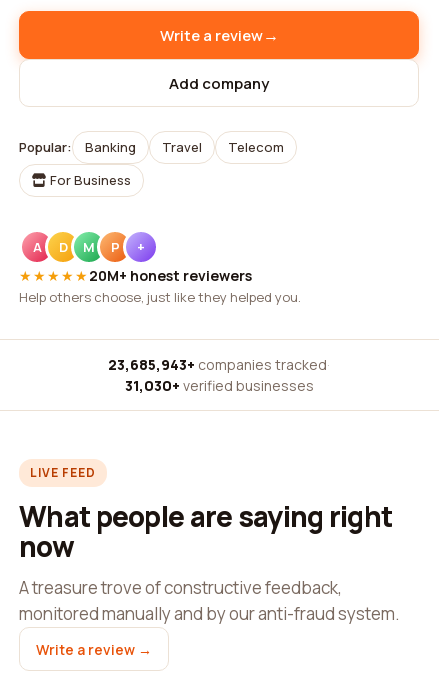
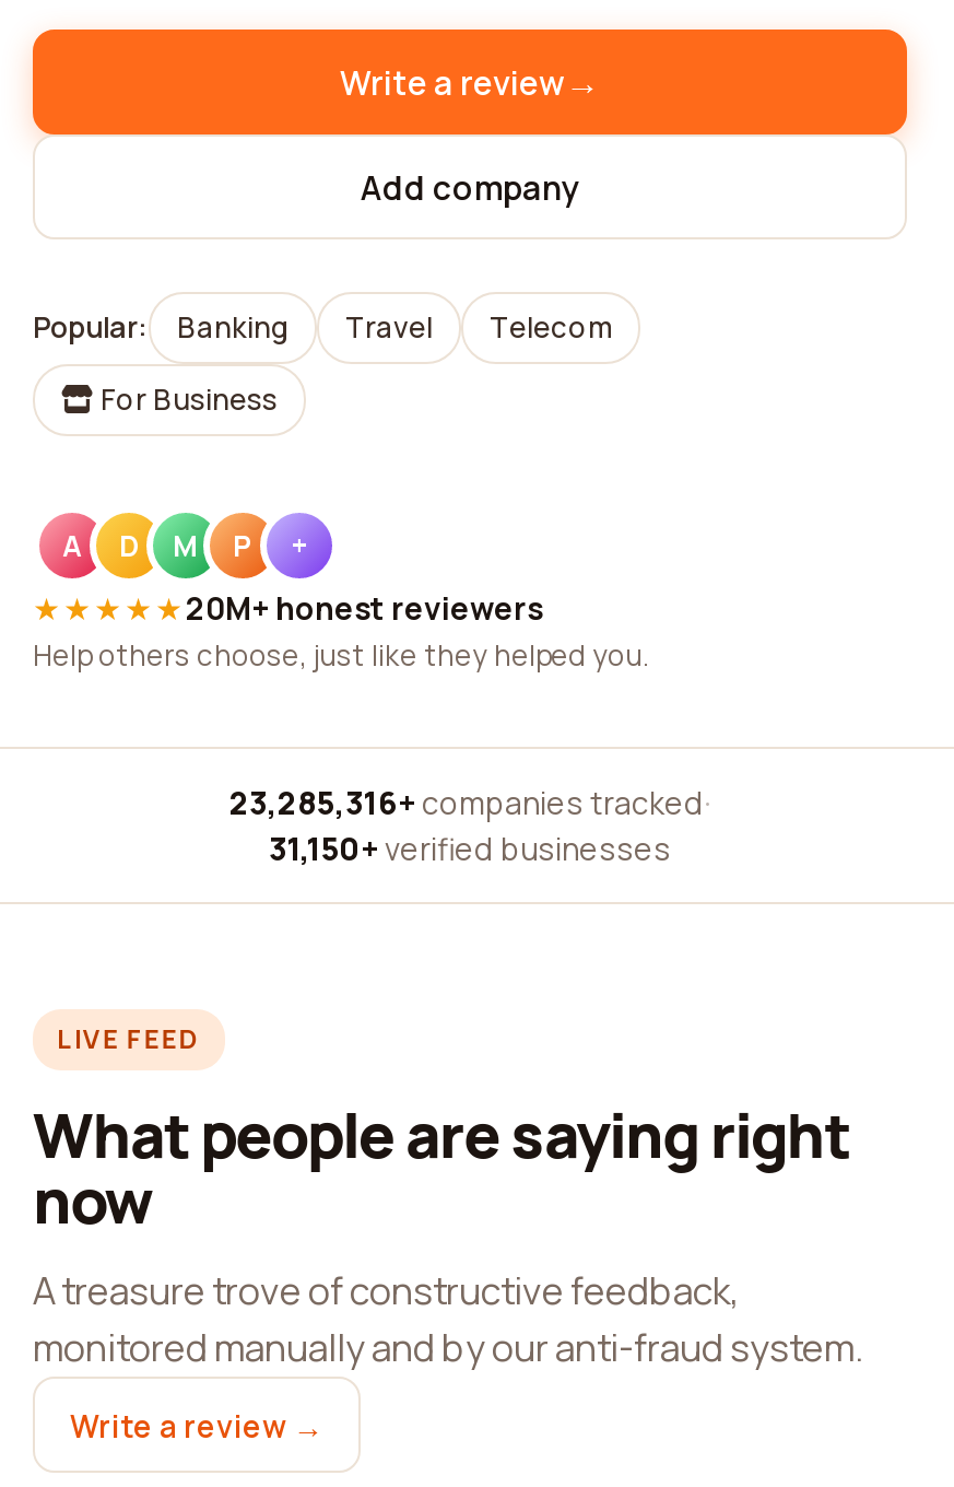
- 23,685,943+ companies tracked ·
+ 23,285,316+ companies tracked ·

- 31,030+ verified businesses
+ 31,150+ verified businesses
